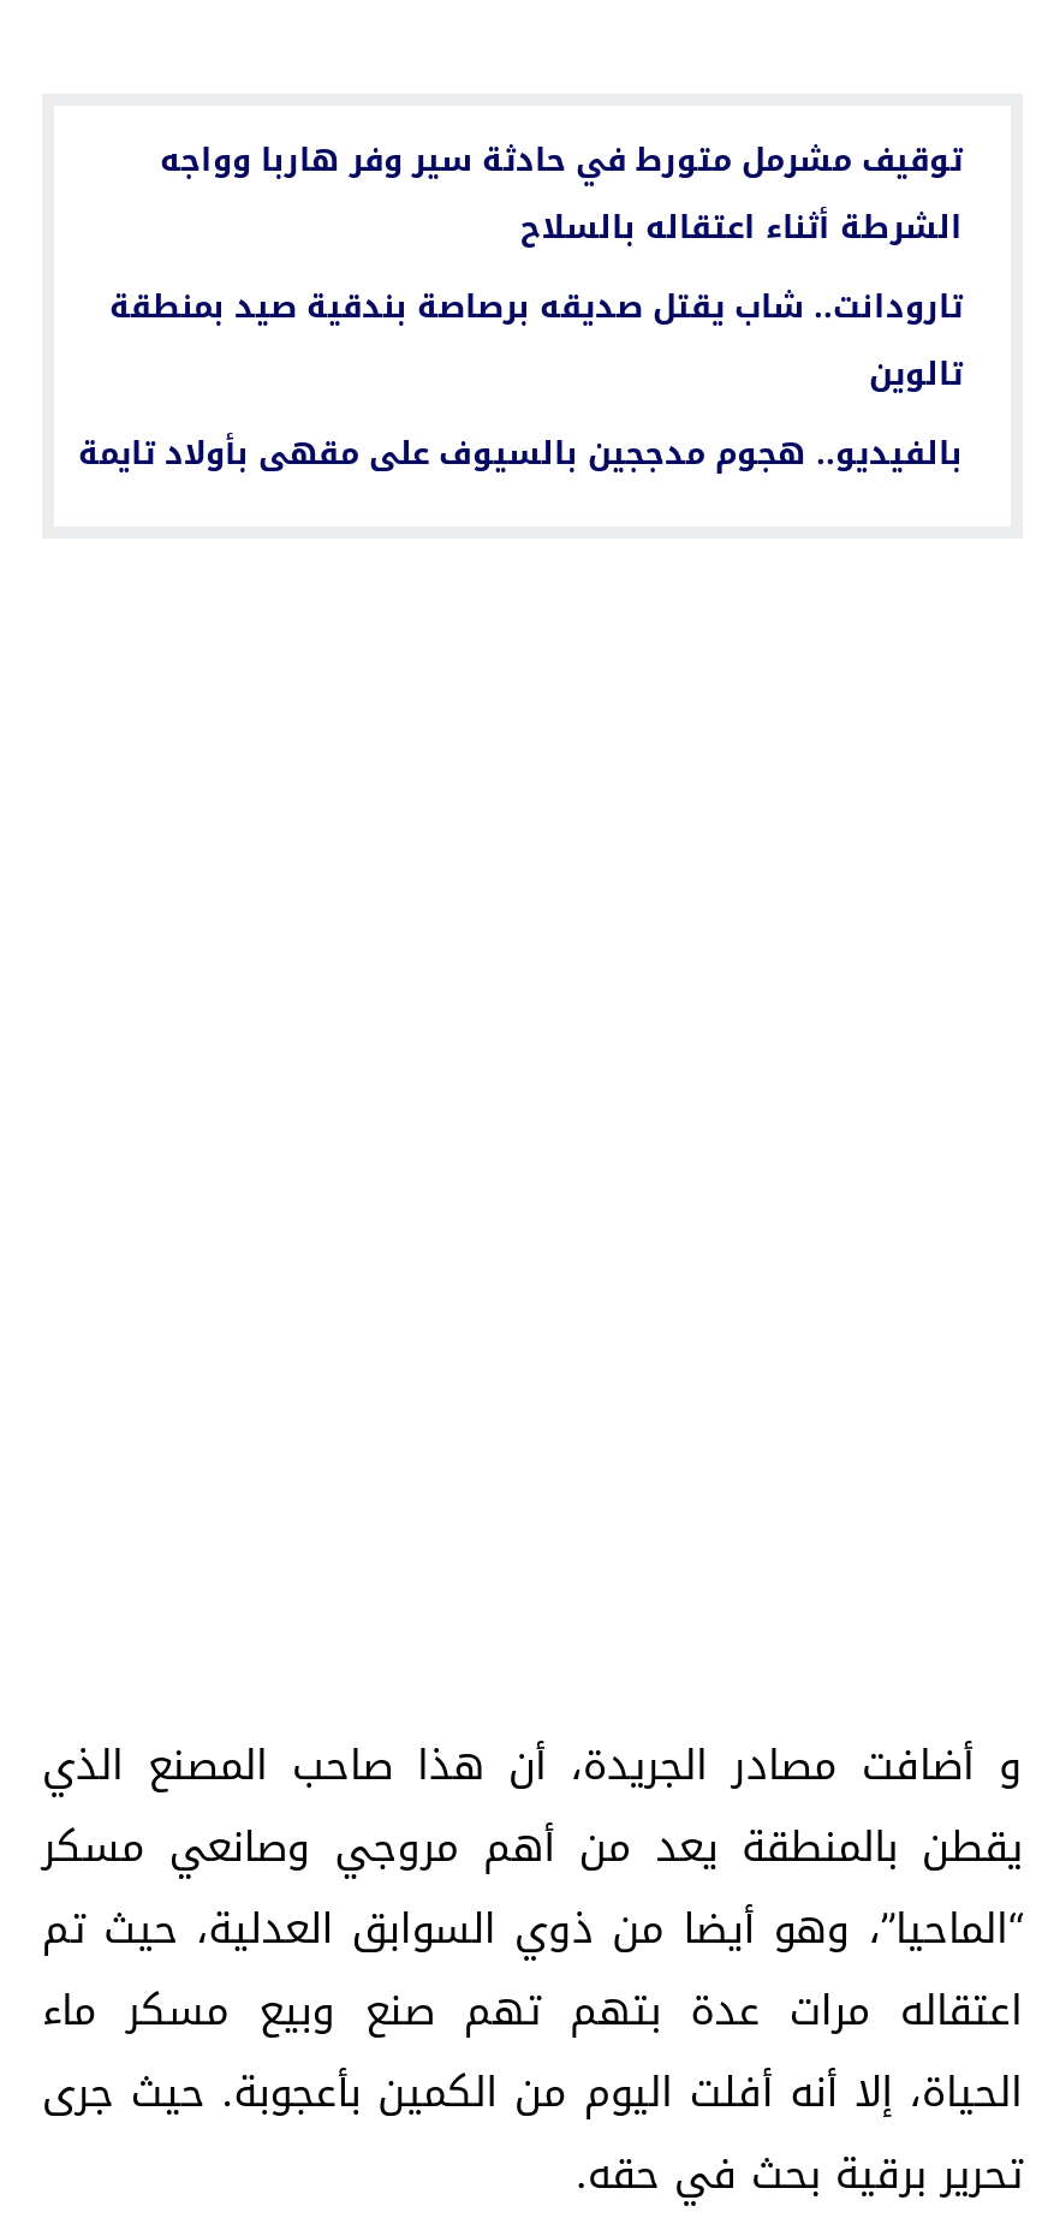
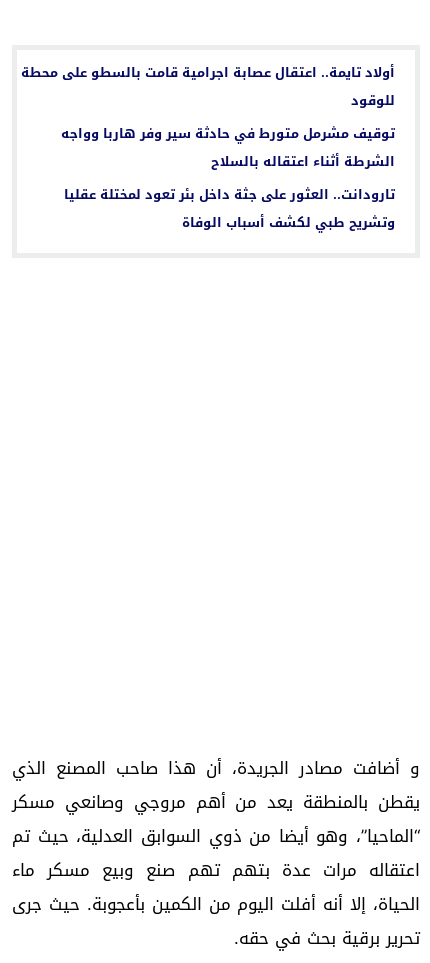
+ أولاد تايمة.. اعتقال عصابة اجرامية قامت بالسطو على محطة
+ للوقود

moved down: توقيف مشرمل متورط في حادثة سير وفر هاربا وواجه | الشرطة أثناء اعتقاله بالسلاح

- تارودانت.. شاب يقتل صديقه برصاصة بندقية صيد بمنطقة
- تالوين
- بالفيديو.. هجوم مدججين بالسيوف على مقهى بأولاد تايمة
+ تارودانت.. العثور على جثة داخل بئر تعود لمختلة عقليا
+ وتشريح طبي لكشف أسباب الوفاة
